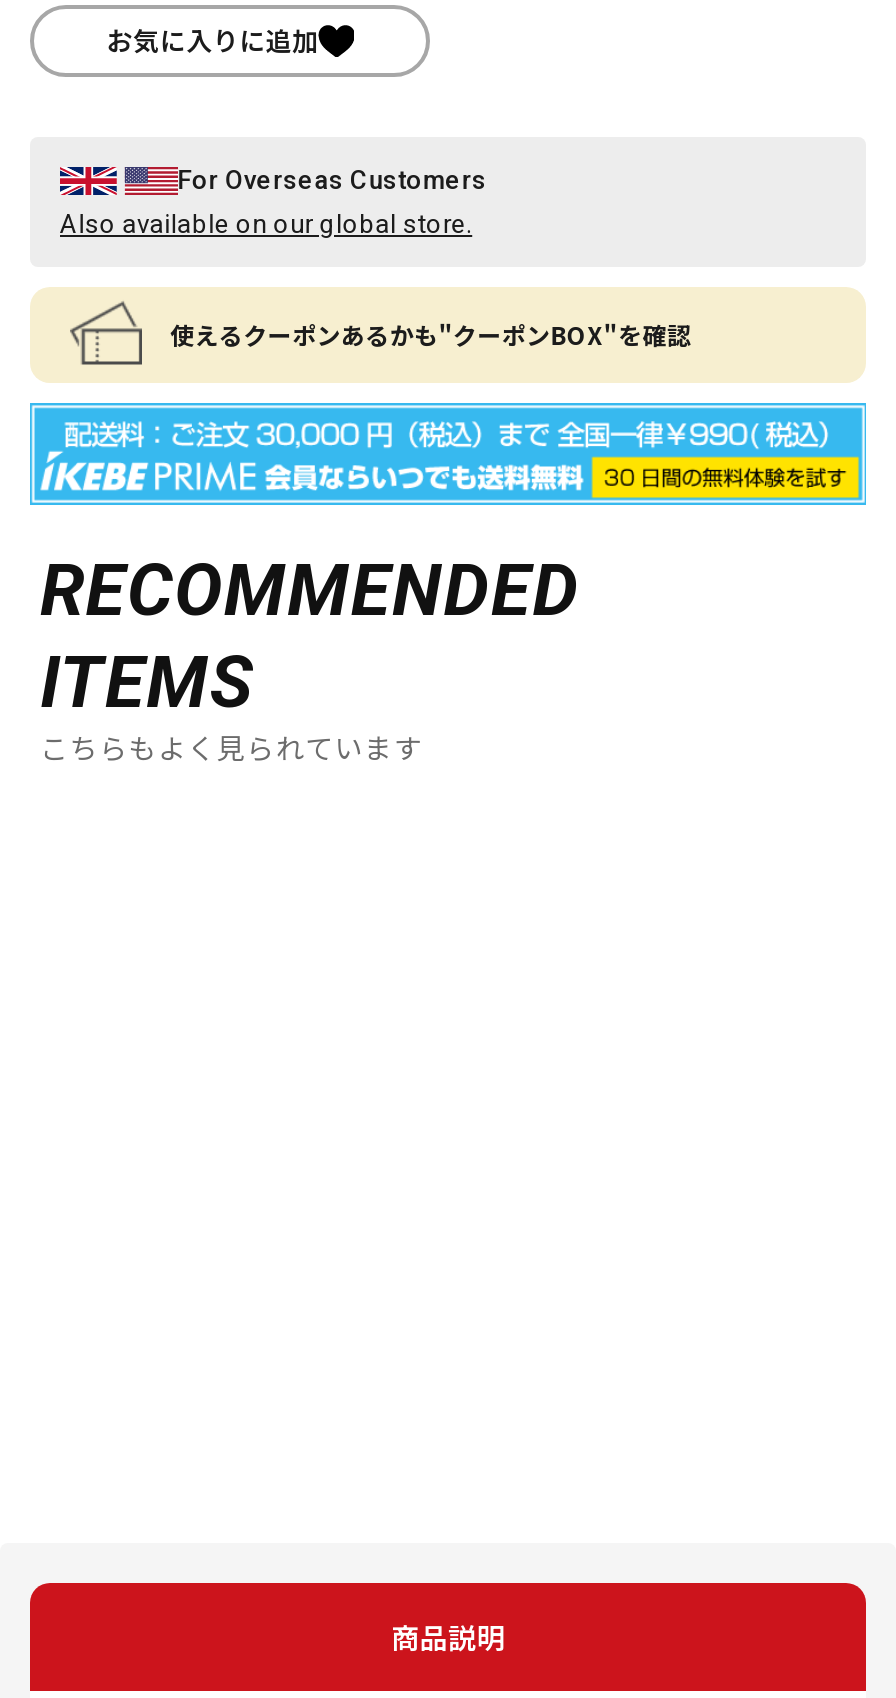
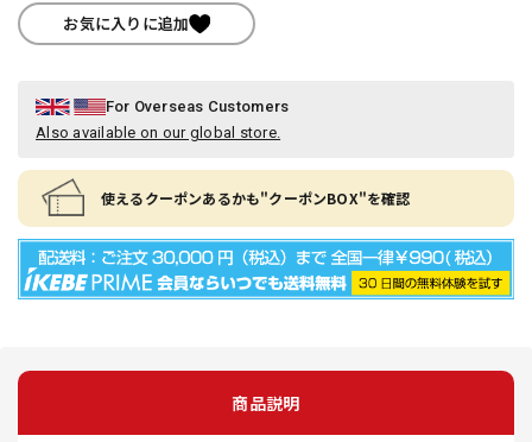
- RECOMMENDED
- ITEMS
- こちらもよく見られています
